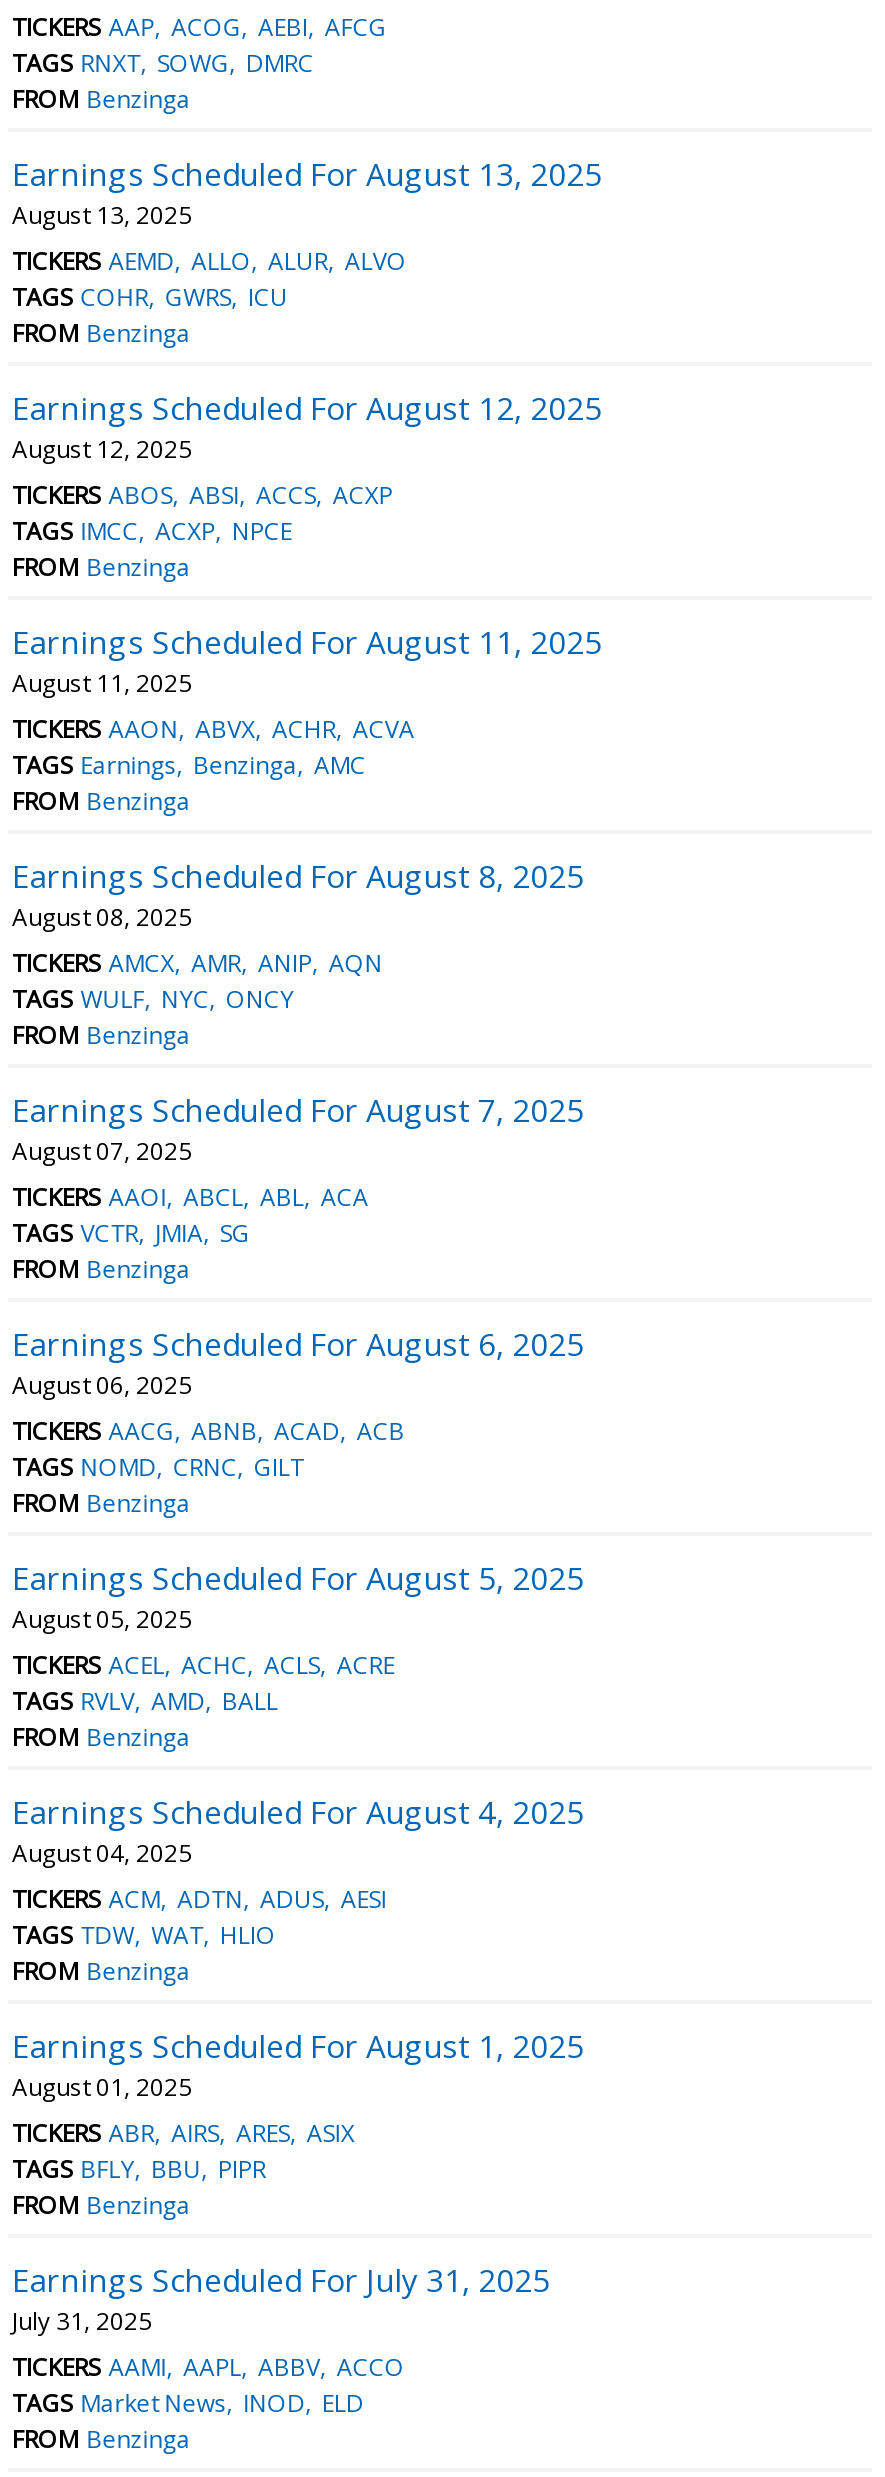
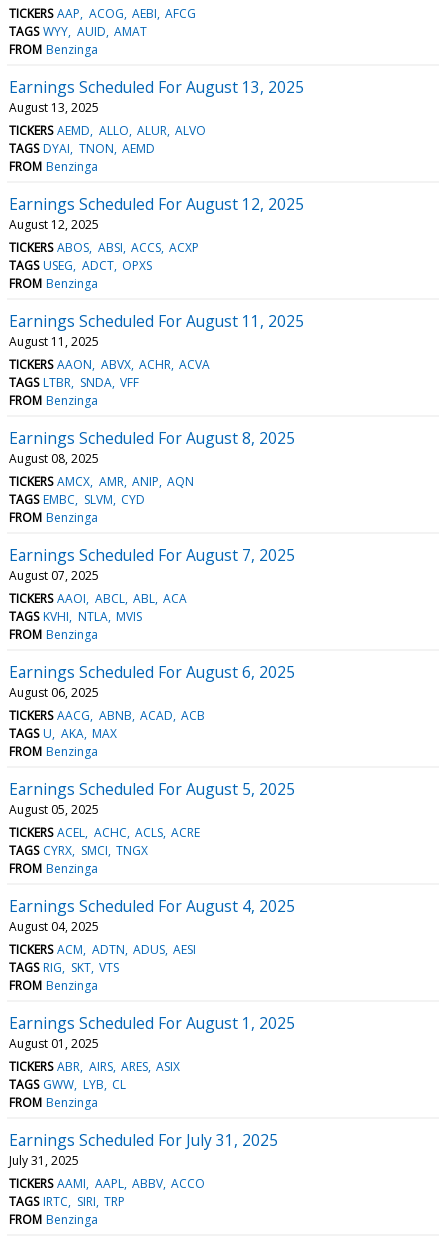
- TAGS RNXT SOWG DMRC
+ TAGS WYY AUID AMAT

- TAGS COHR GWRS ICU
+ TAGS DYAI TNON AEMD

- TAGS IMCC ACXP NPCE
+ TAGS USEG ADCT OPXS

- TAGS Earnings Benzinga AMC
+ TAGS LTBR SNDA VFF

- TAGS WULF NYC ONCY
+ TAGS EMBC SLVM CYD

- TAGS VCTR JMIA SG
+ TAGS KVHI NTLA MVIS

- TAGS NOMD CRNC GILT
+ TAGS U AKA MAX

- TAGS RVLV AMD BALL
+ TAGS CYRX SMCI TNGX

- TAGS TDW WAT HLIO
+ TAGS RIG SKT VTS

- TAGS BFLY BBU PIPR
+ TAGS GWW LYB CL

- TAGS Market News INOD ELD
+ TAGS IRTC SIRI TRP
